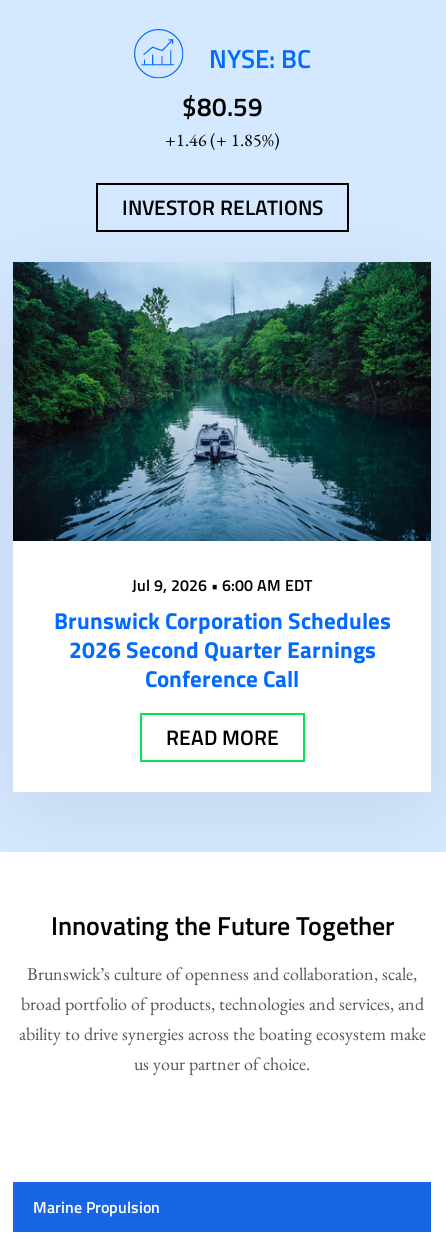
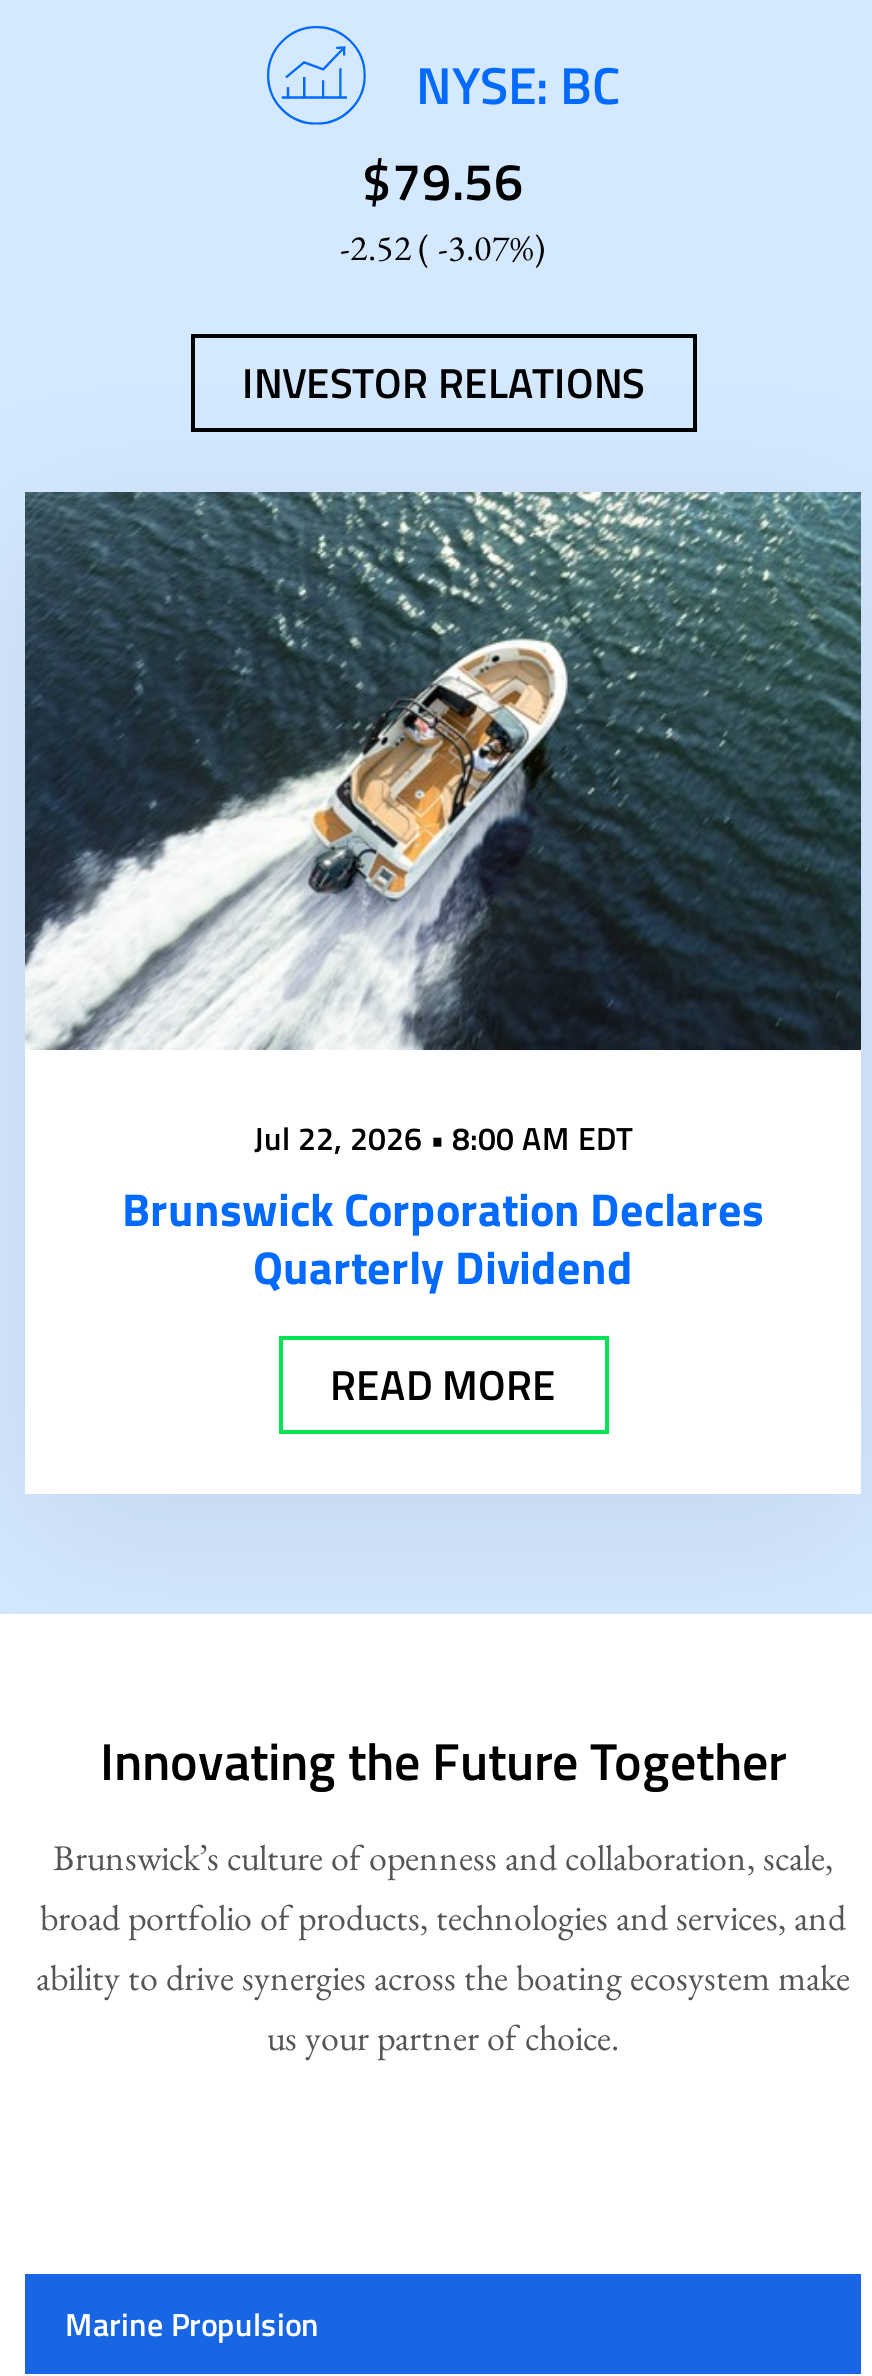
- $80.59
- 1.46 (
- 1.85%)
+ $79.56
+ -2.52 ( -3.07%)

- [image]
- Jul 9, 2026 • 6:00 AM EDT
- Brunswick Corporation Schedules
- 2026 Second Quarter Earnings
- Conference Call
+ [image]
+ Jul 22, 2026 • 8:00 AM EDT
+ Brunswick Corporation Declares
+ Quarterly Dividend
